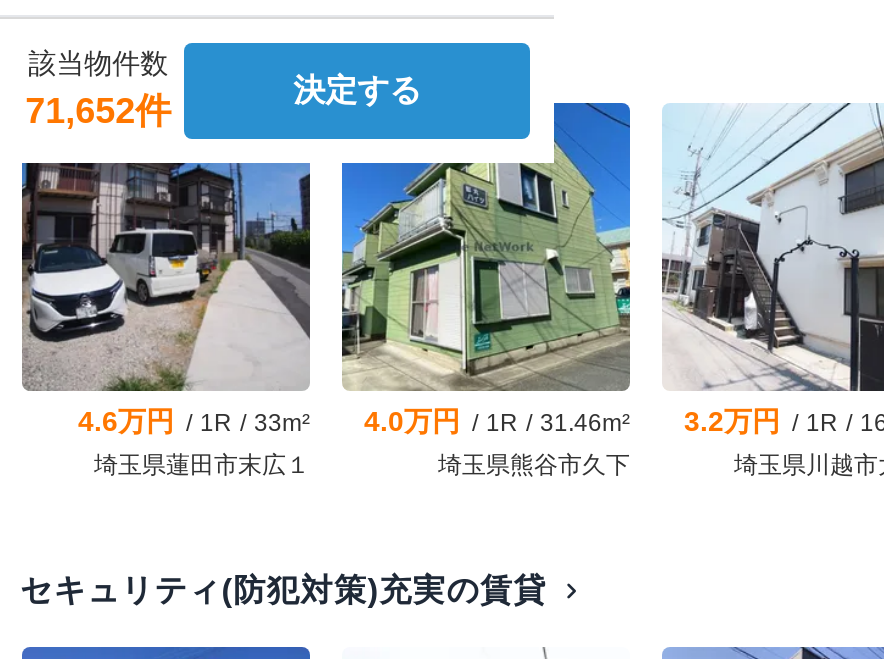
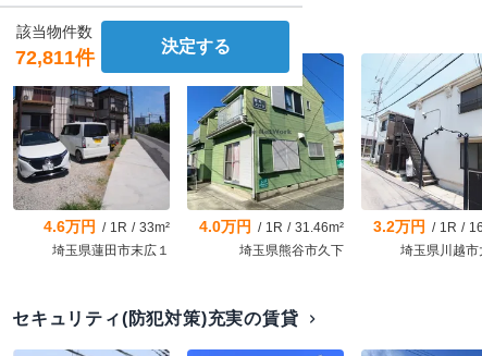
- 71,652件
+ 72,811件
